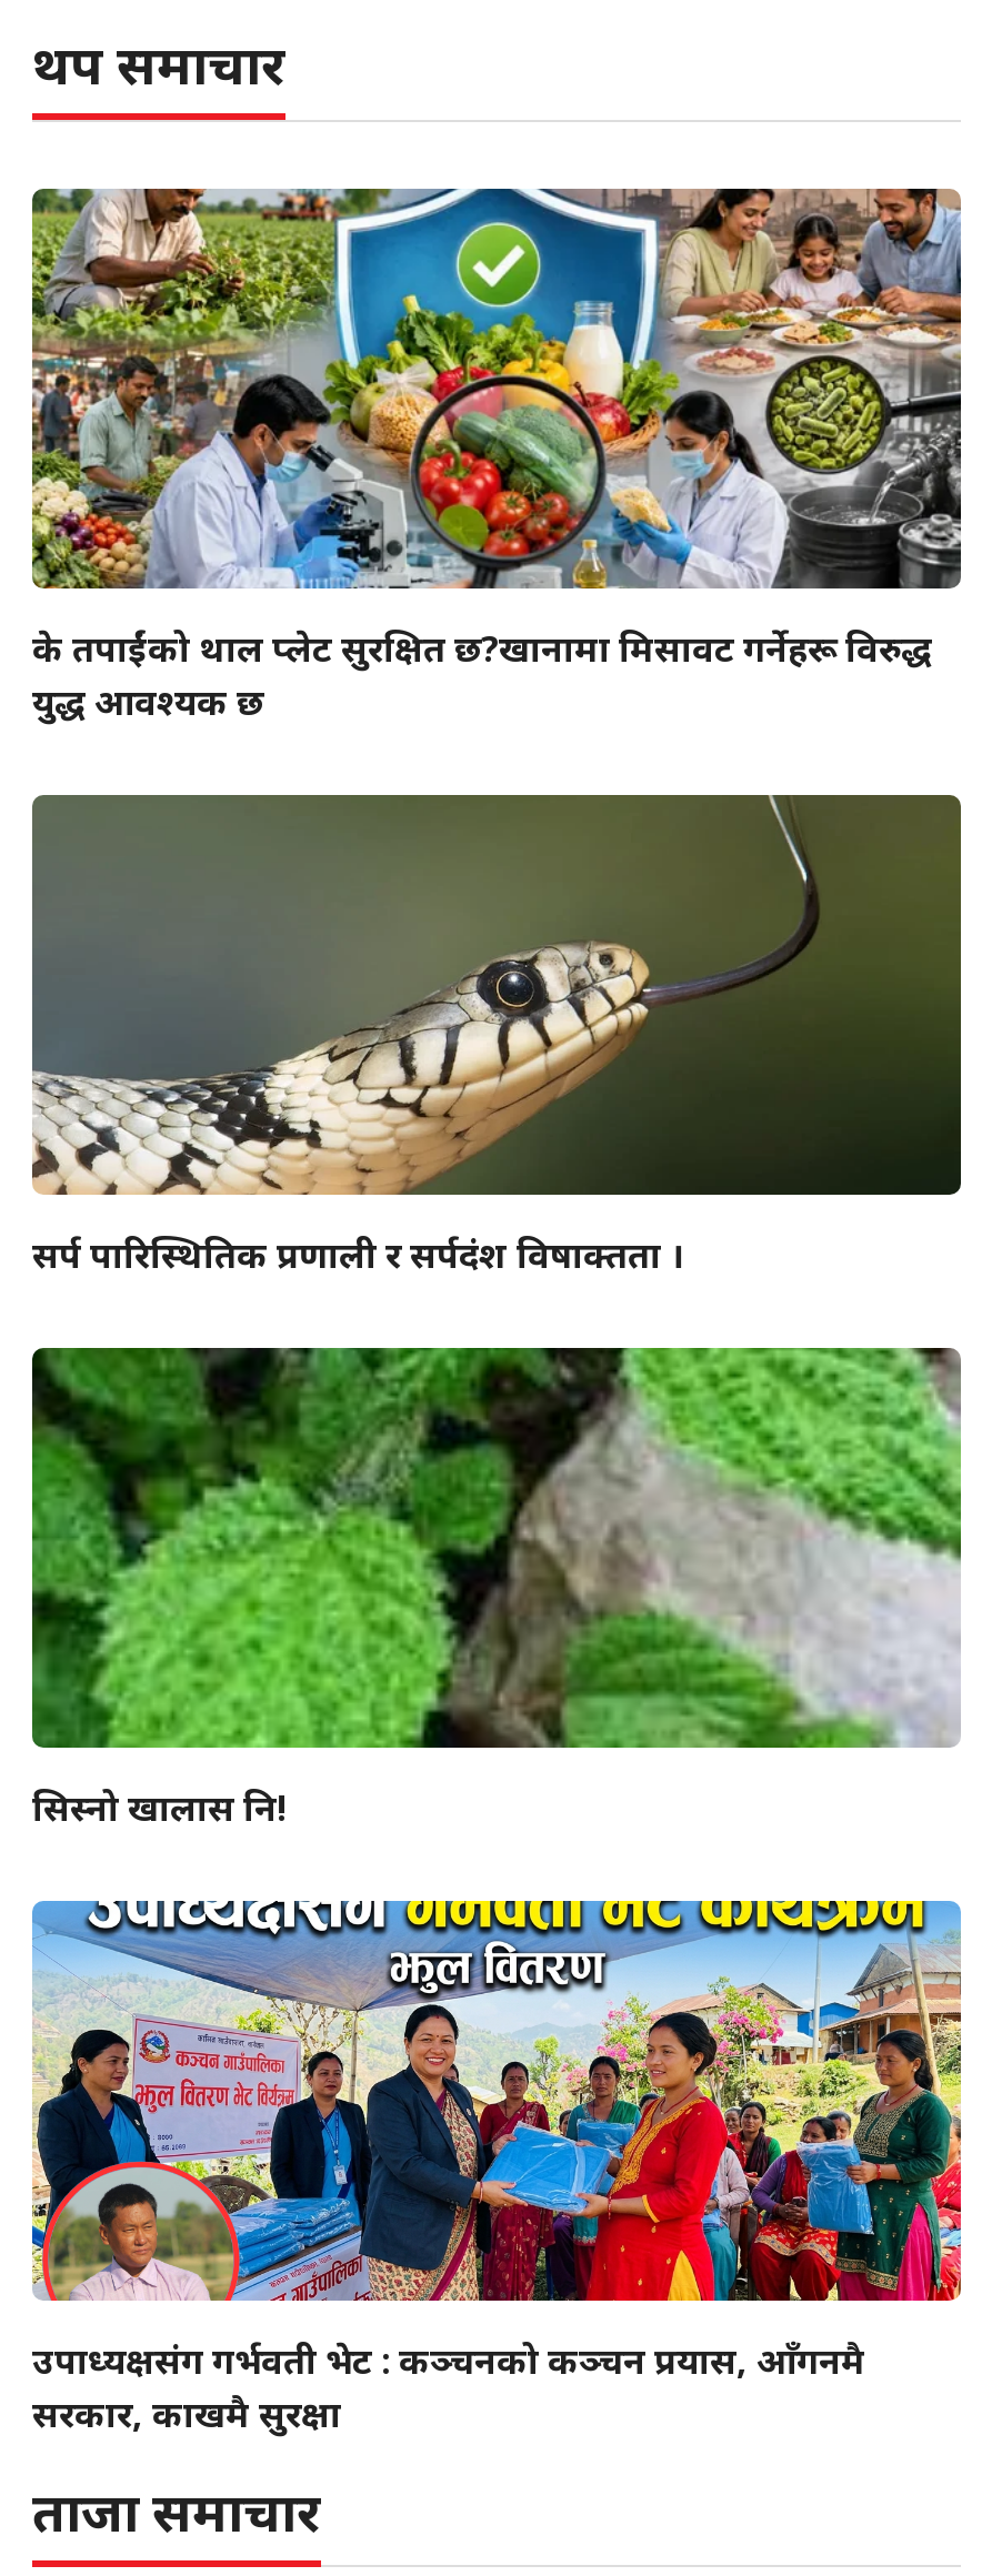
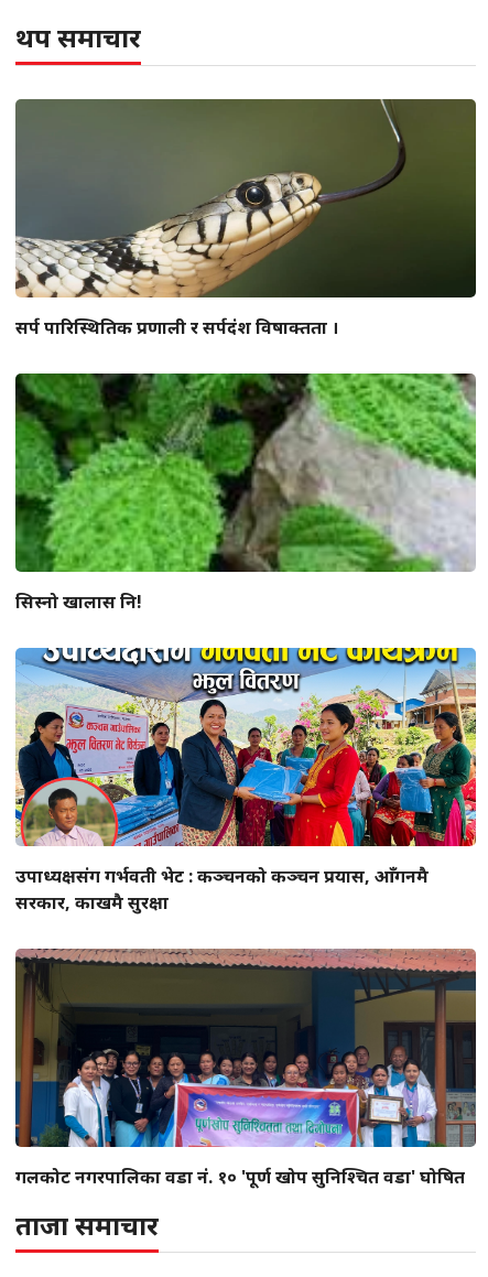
- [image]
- के तपाईंको थाल प्लेट सुरक्षित छ?खानामा मिसावट गर्नेहरू विरुद्ध
- युद्ध आवश्यक छ

moved up: [image] | सर्प पारिस्थितिक प्रणाली र सर्पदंश विषाक्तता । | सिस्नो खालास नि! | उपाध्यक्षसंग गर्भवती भेट : कञ्चनको कञ्चन प्रयास, आँगनमै | सरकार, काखमै सुरक्षा

+ [image]
+ गलकोट नगरपालिका वडा नं. १० 'पूर्ण खोप सुनिश्चित वडा' घोषित
